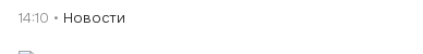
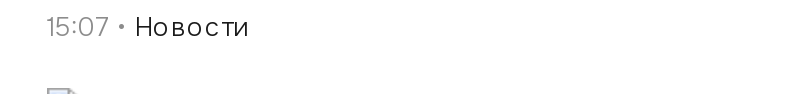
- 14:10 Новости
+ 15:07 Новости
